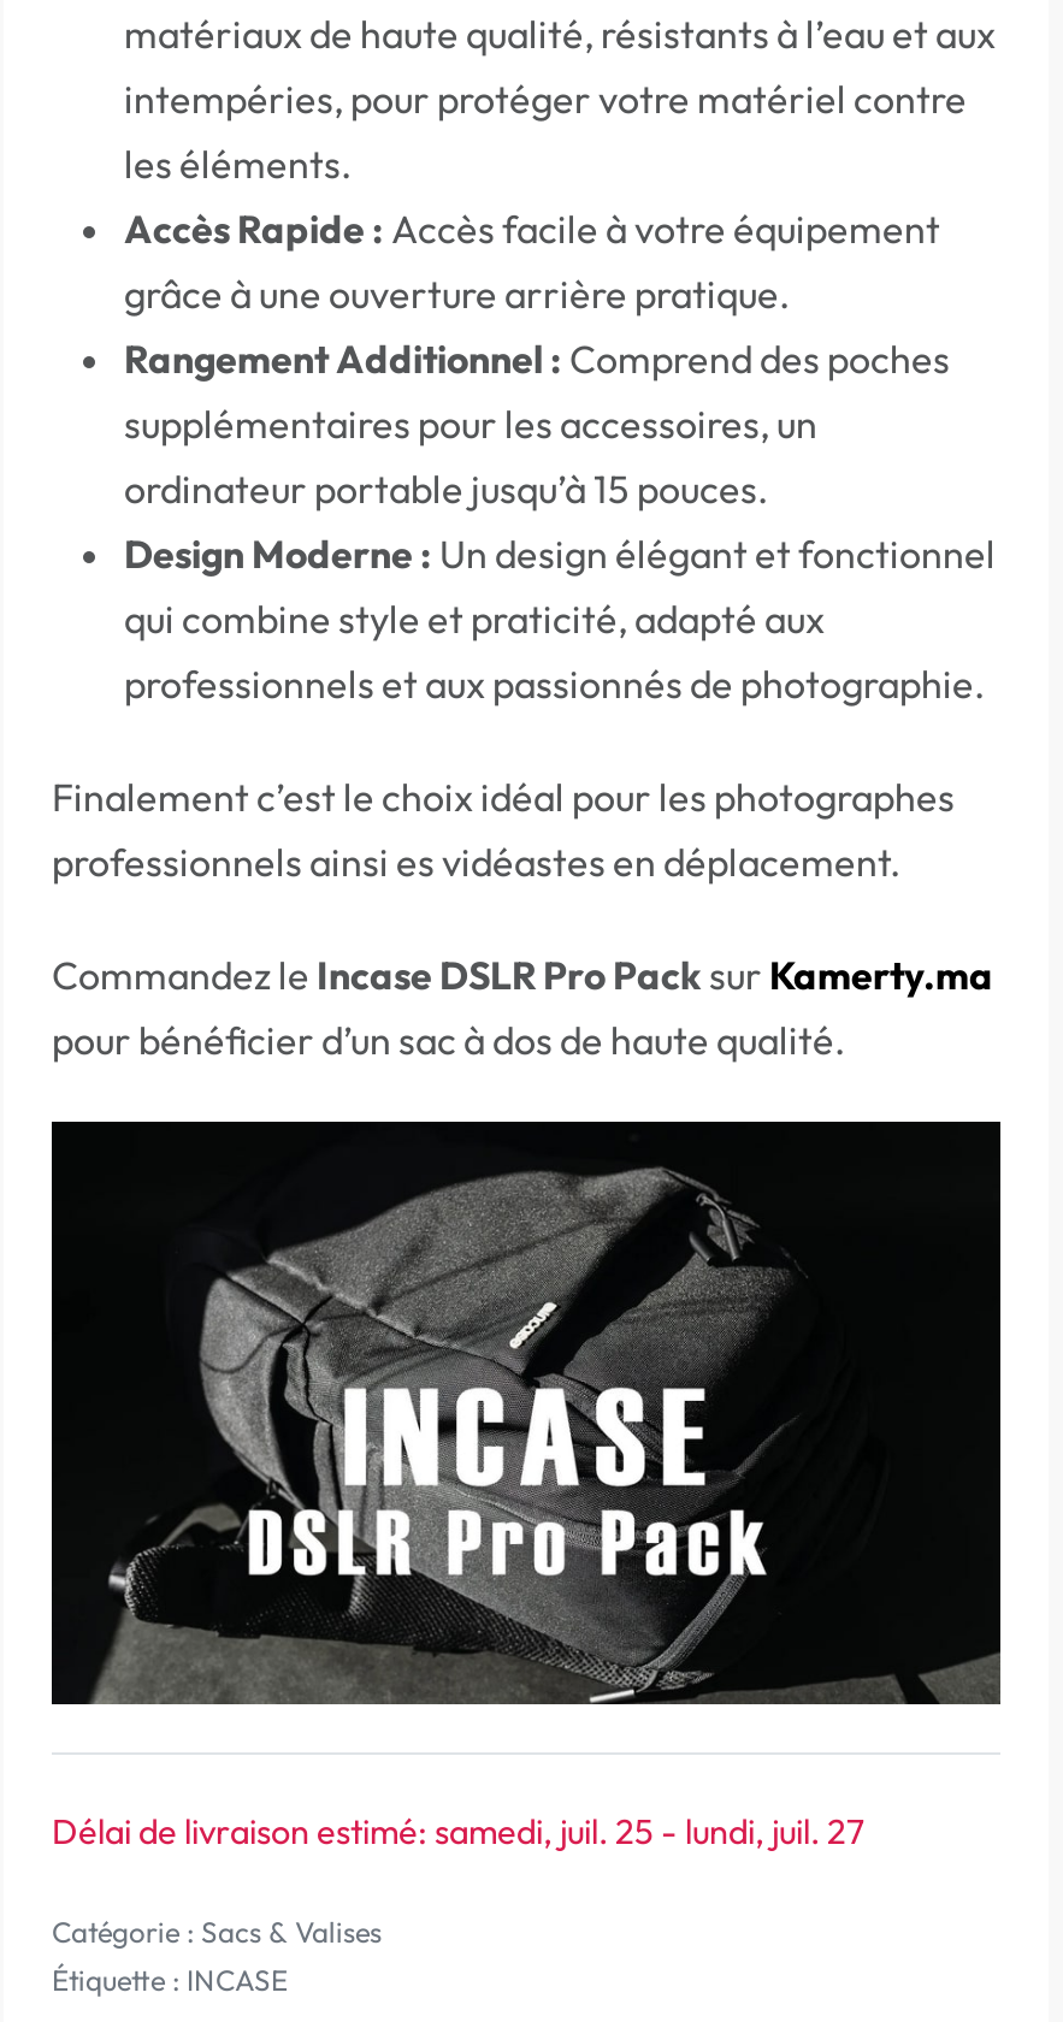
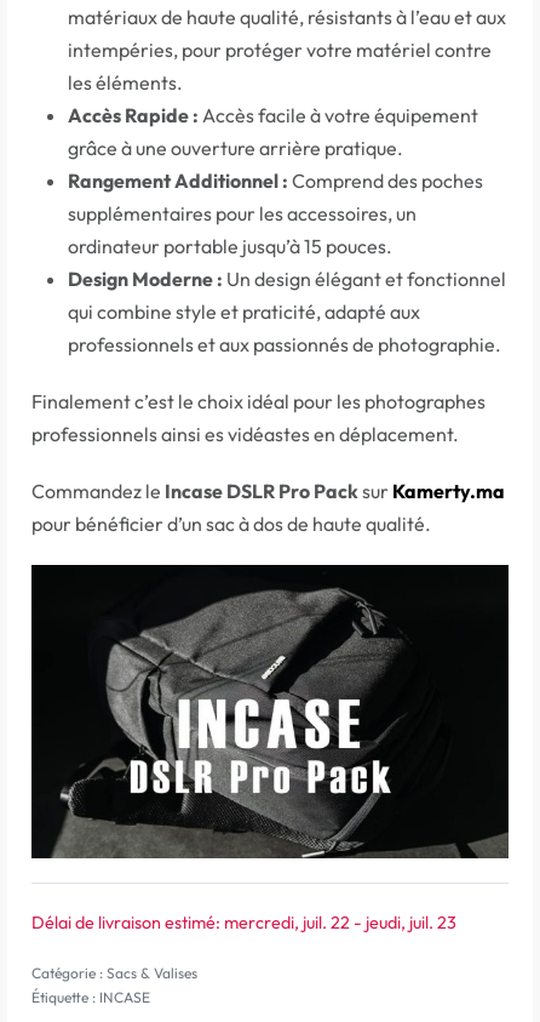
- Délai de livraison estimé: samedi, juil. 25 - lundi, juil. 27
+ Délai de livraison estimé: mercredi, juil. 22 - jeudi, juil. 23
